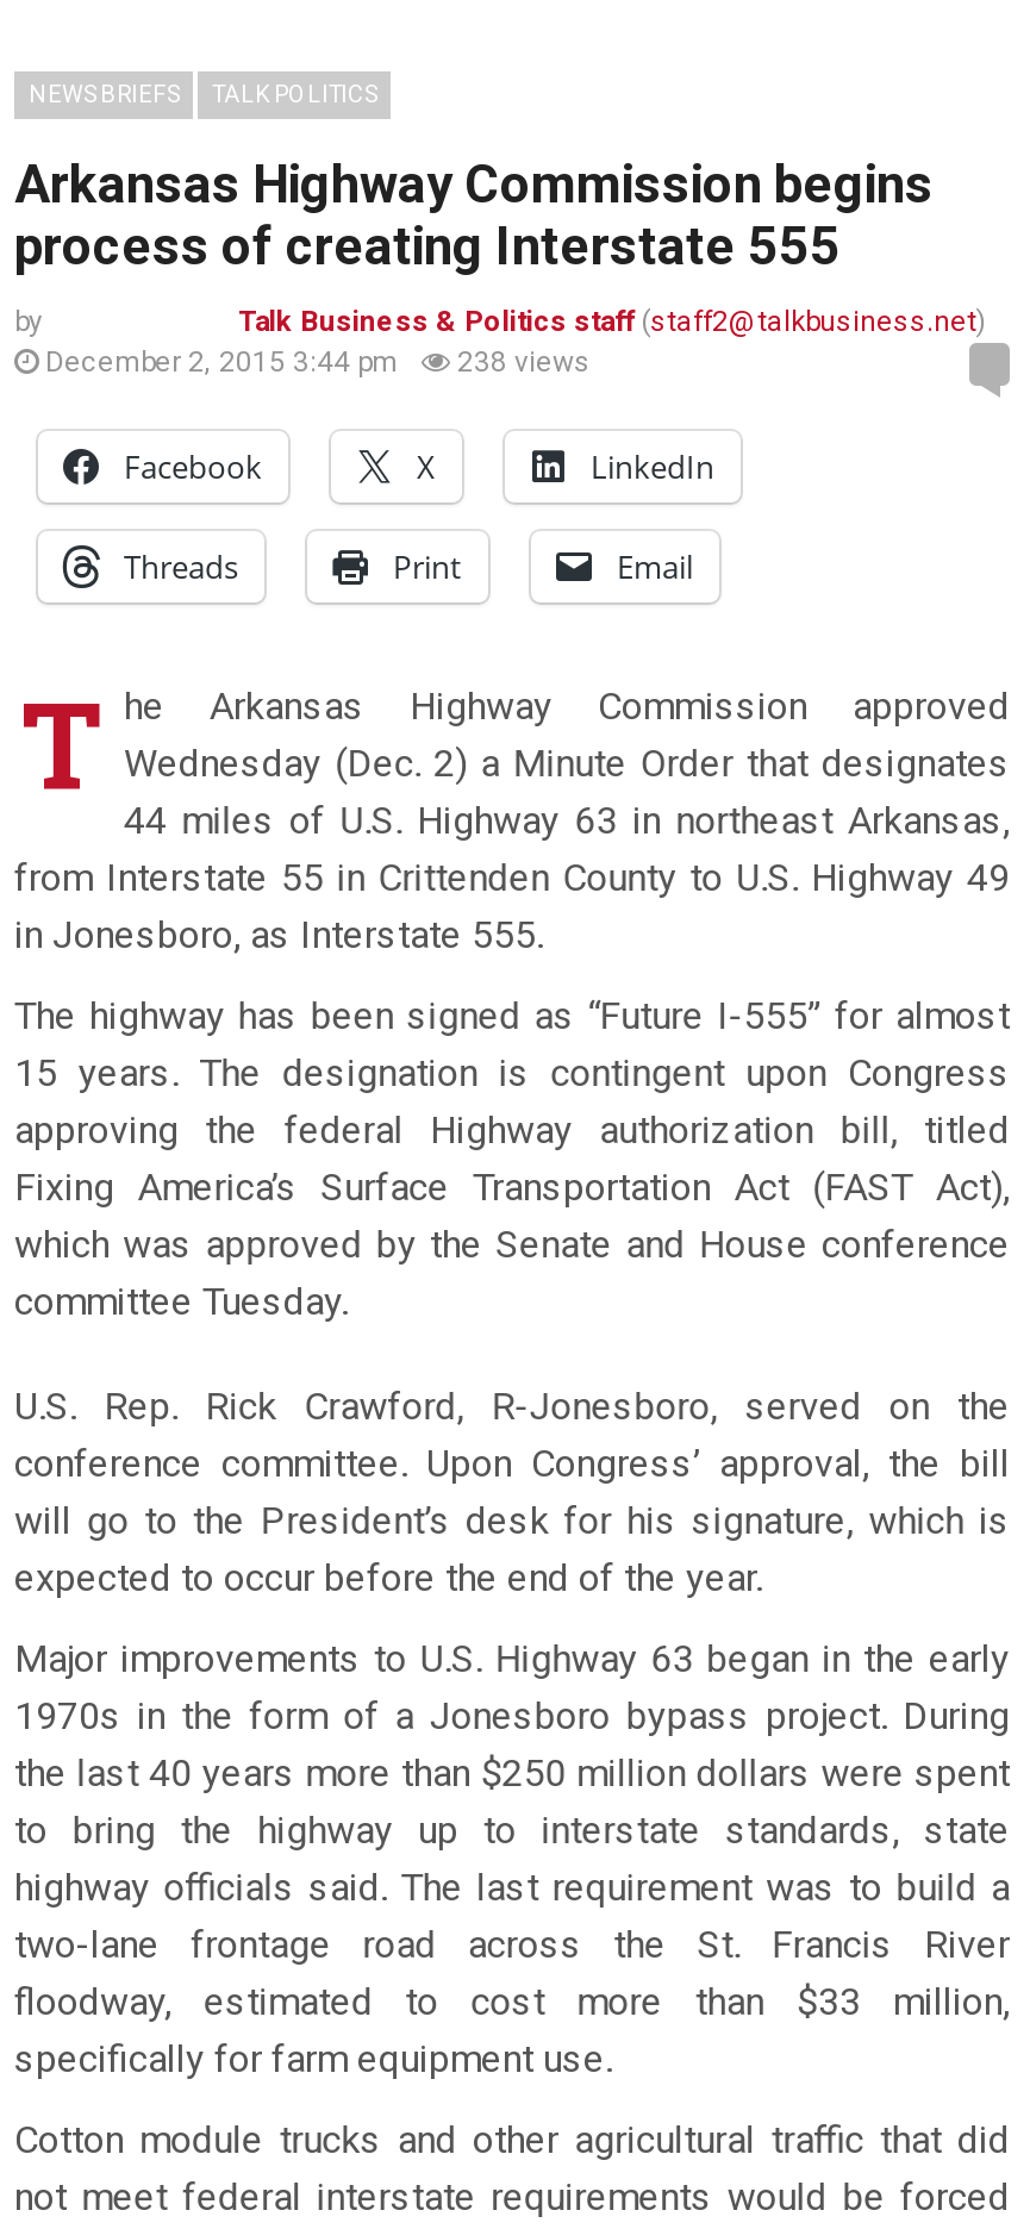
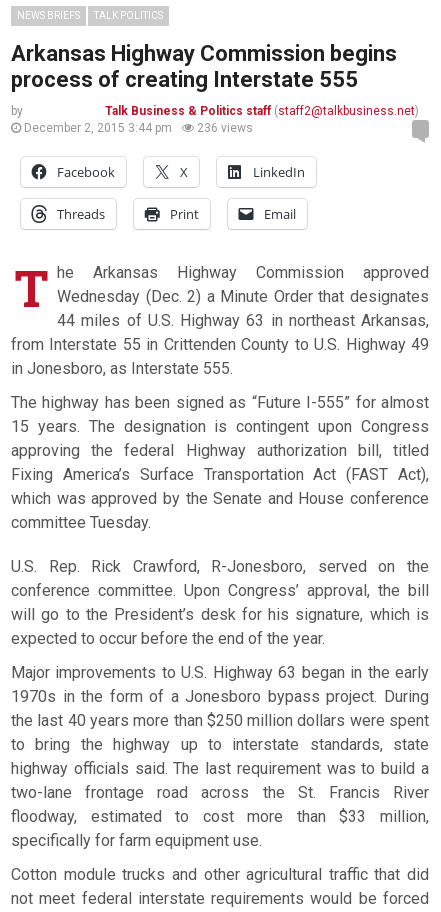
- December 2, 2015 3:44 pm 238 views
+ December 2, 2015 3:44 pm 236 views
